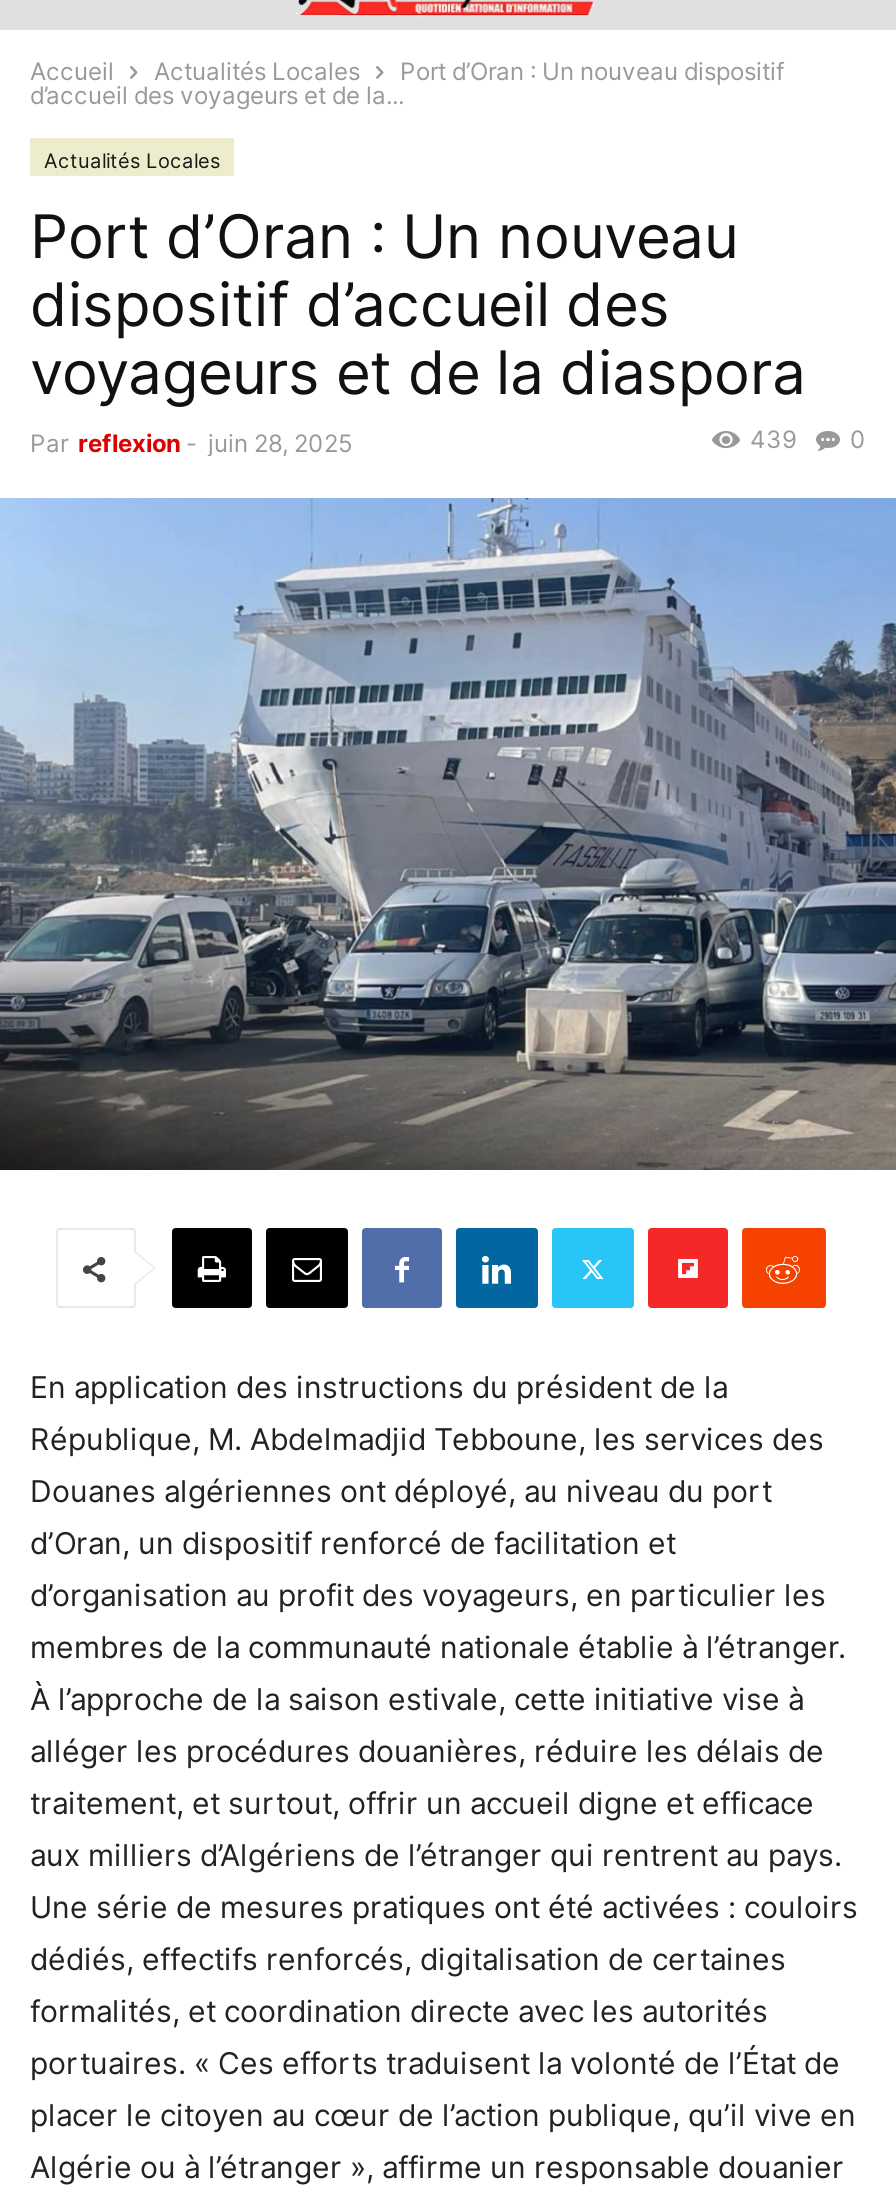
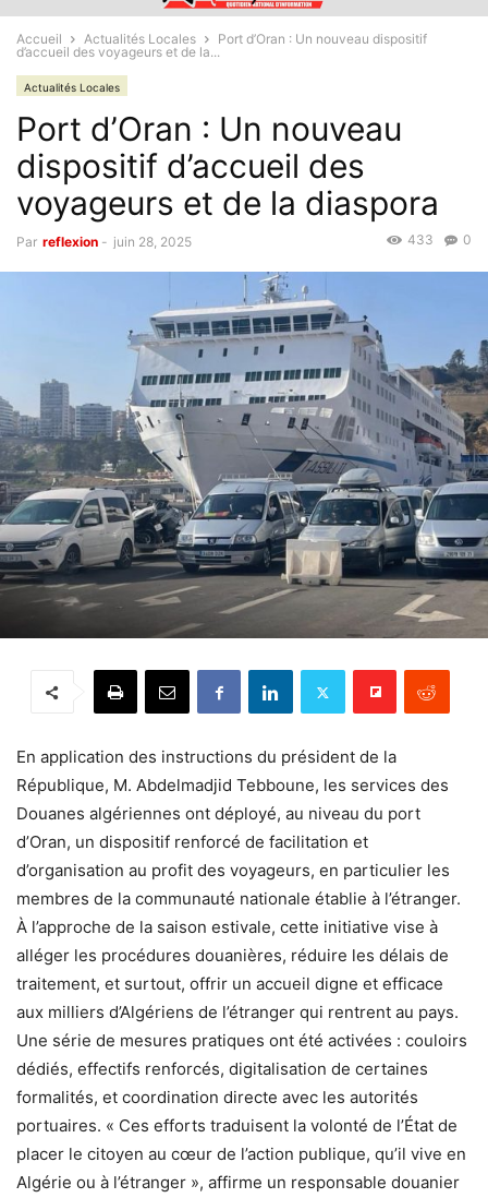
- 439 0
+ 433 0
